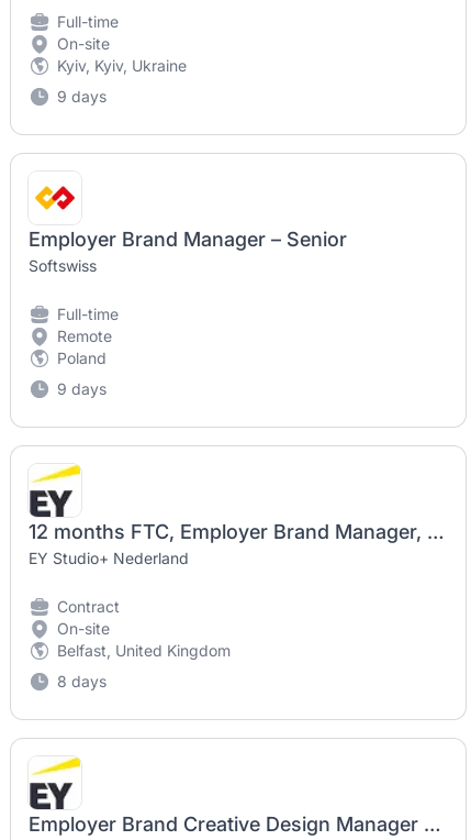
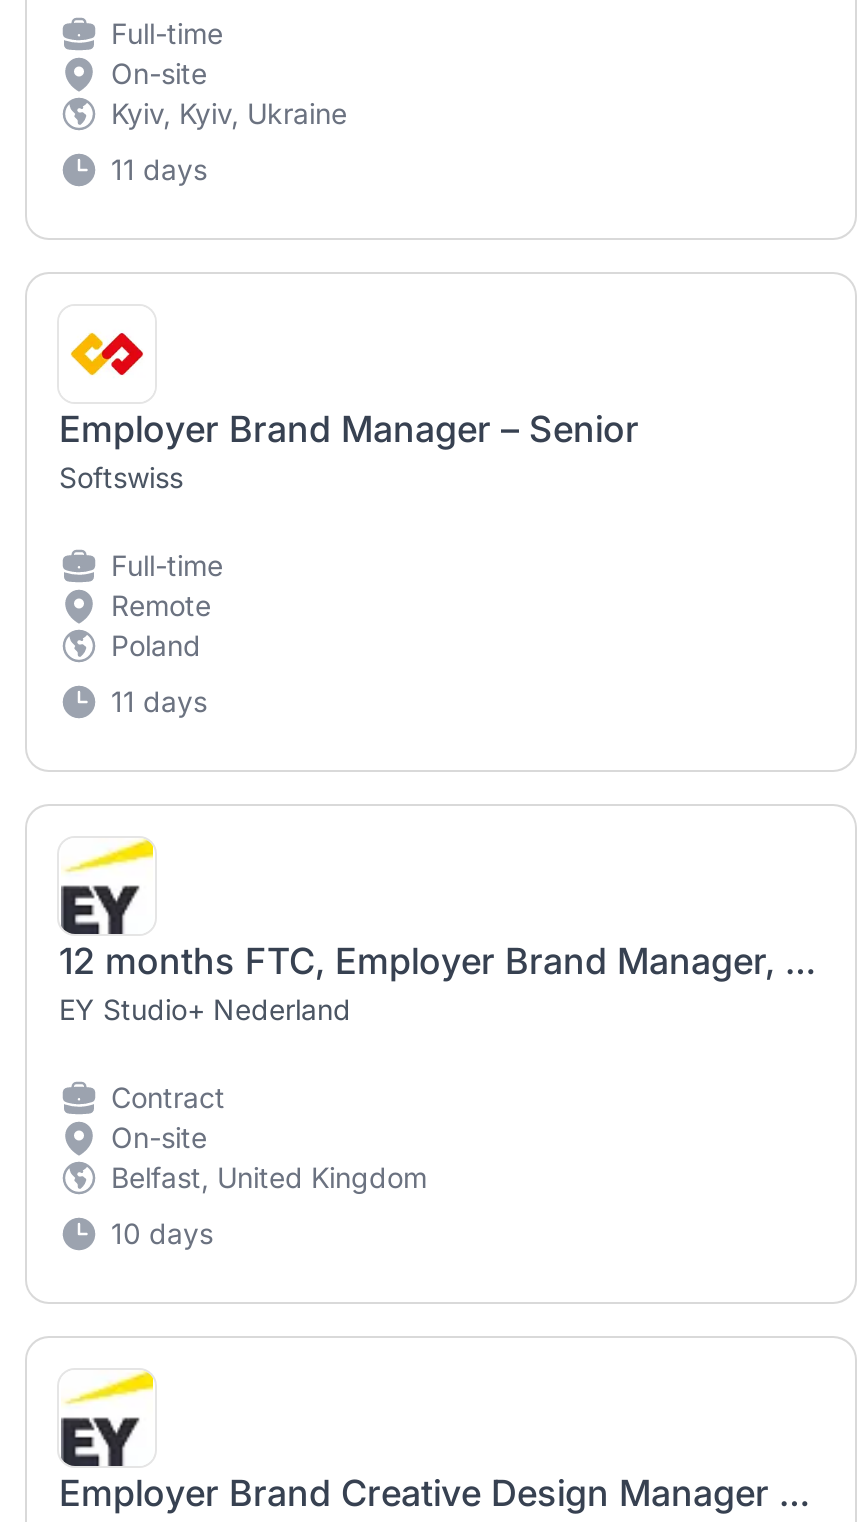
- 9 days
+ 11 days

- 9 days
+ 11 days

- 8 days
+ 10 days
